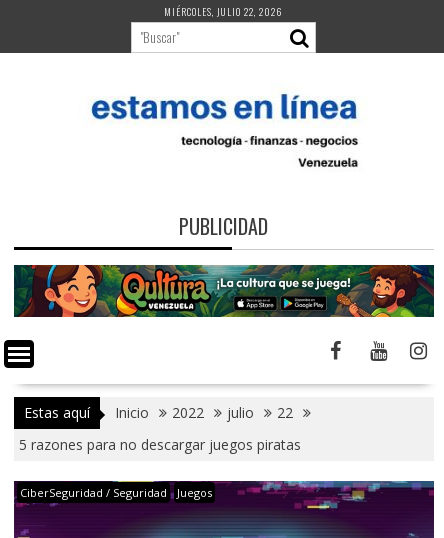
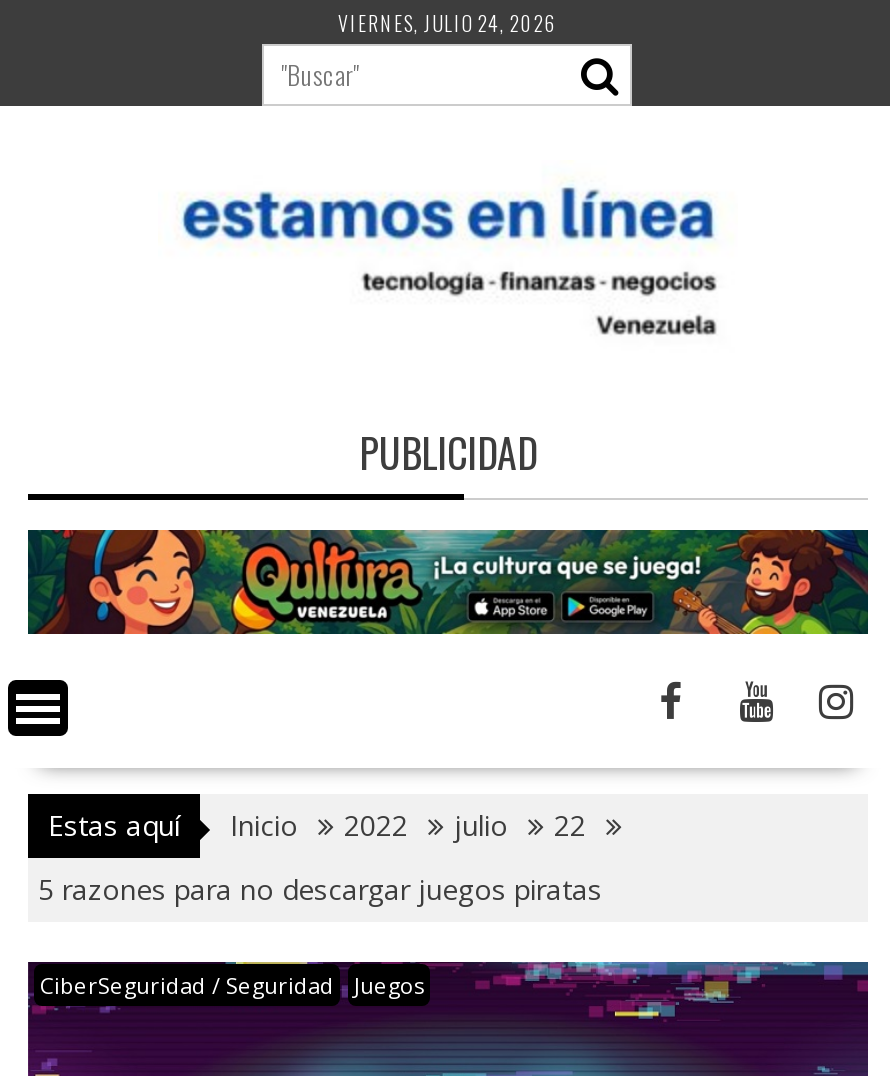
- MIÉRCOLES, JULIO 22, 2026
+ VIERNES, JULIO 24, 2026
